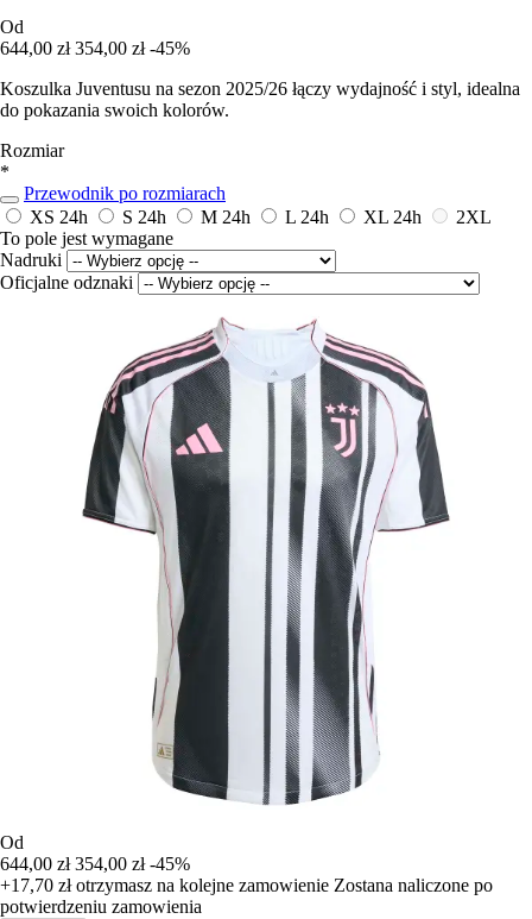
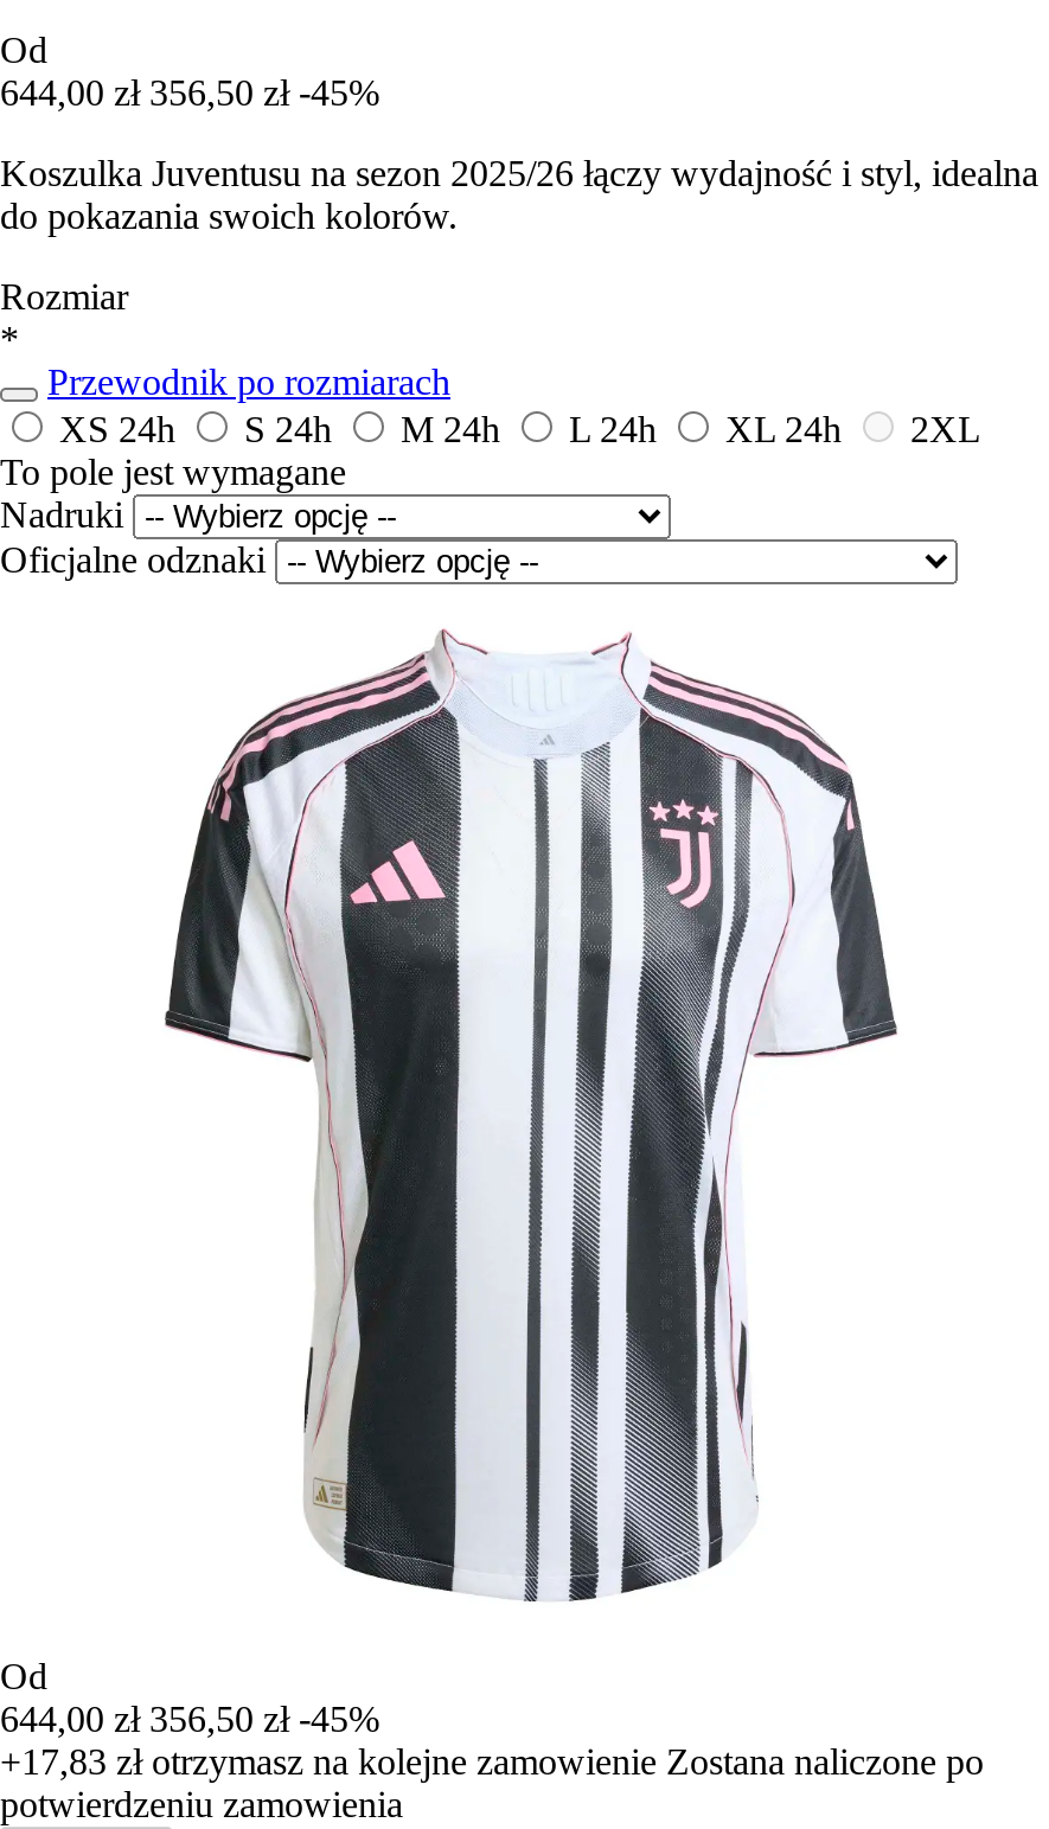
- 644,00 zł 354,00 zł -45%
+ 644,00 zł 356,50 zł -45%

- 644,00 zł 354,00 zł -45%
+ 644,00 zł 356,50 zł -45%

- +17,70 zł otrzymasz na kolejne zamowienie Zostana naliczone po
+ +17,83 zł otrzymasz na kolejne zamowienie Zostana naliczone po
